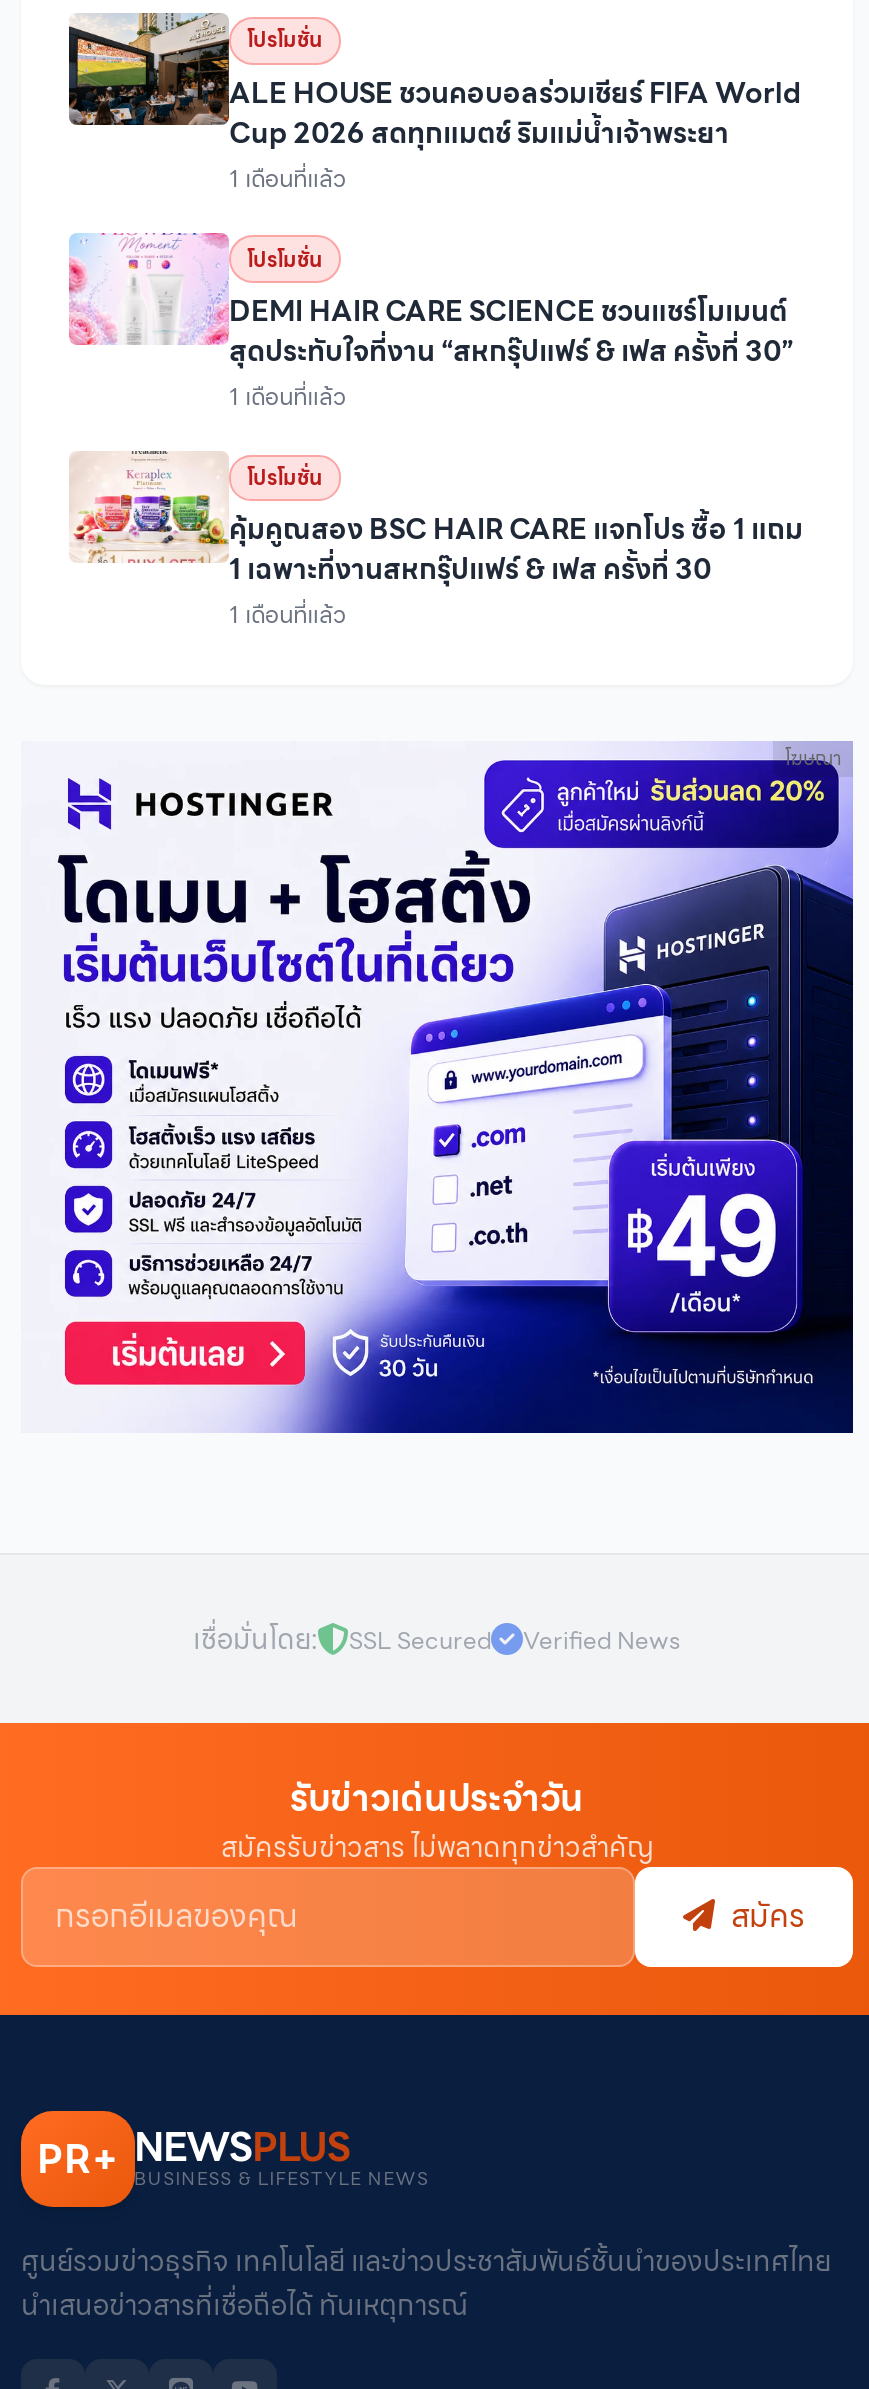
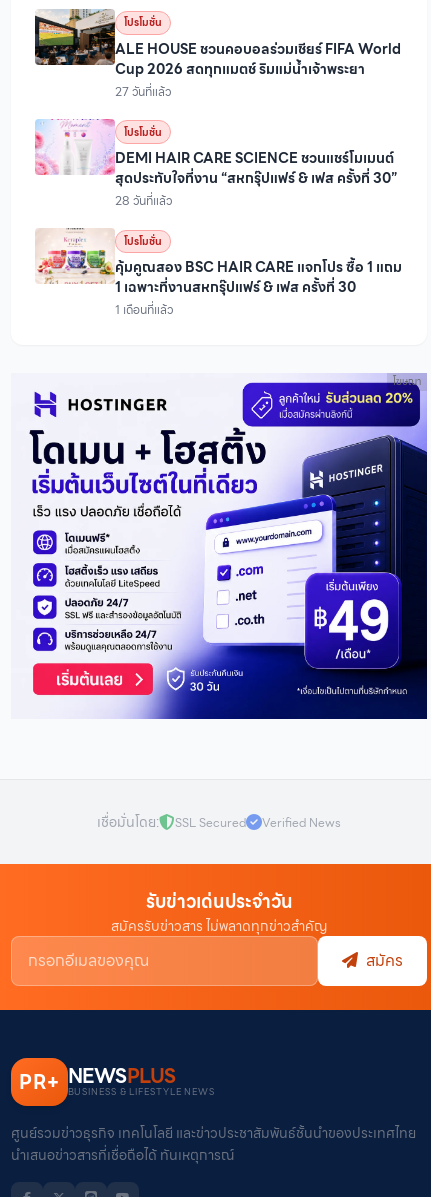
- 1 เดือนที่แล้ว
+ 27 วันที่แล้ว

- 1 เดือนที่แล้ว
+ 28 วันที่แล้ว
